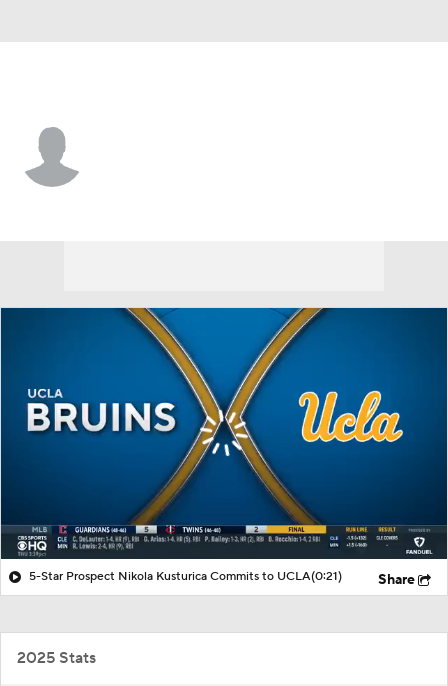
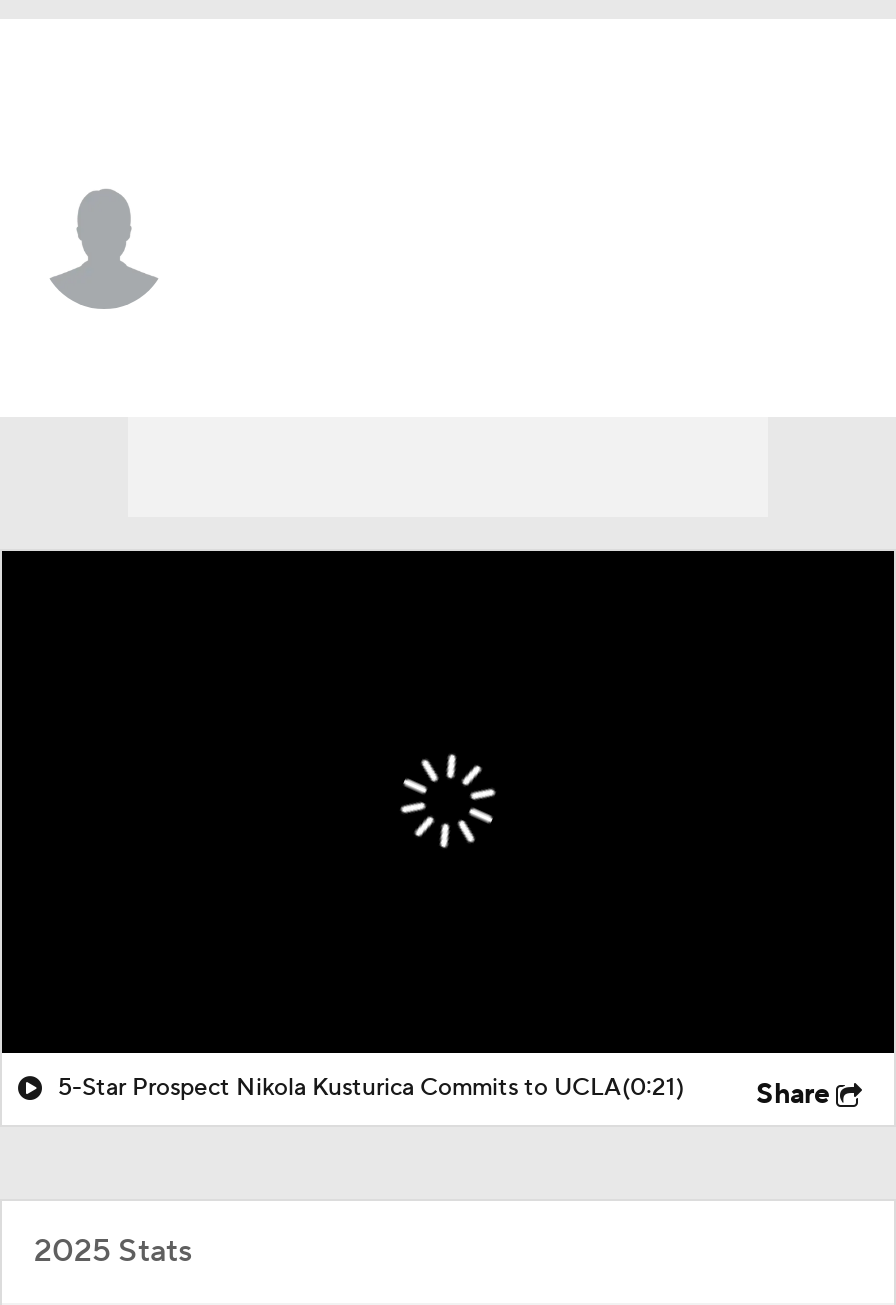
- [image]
